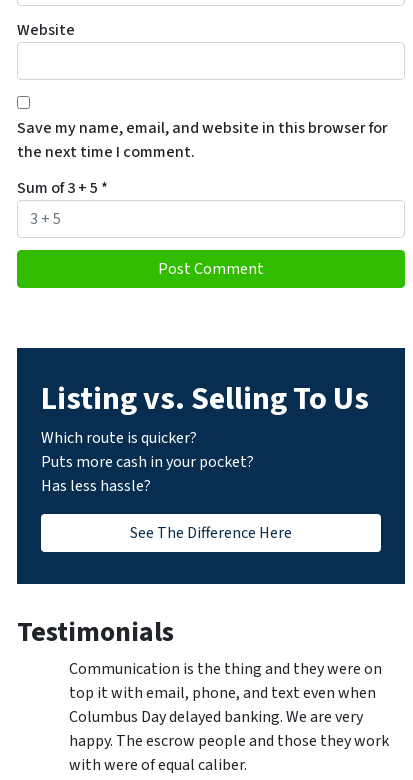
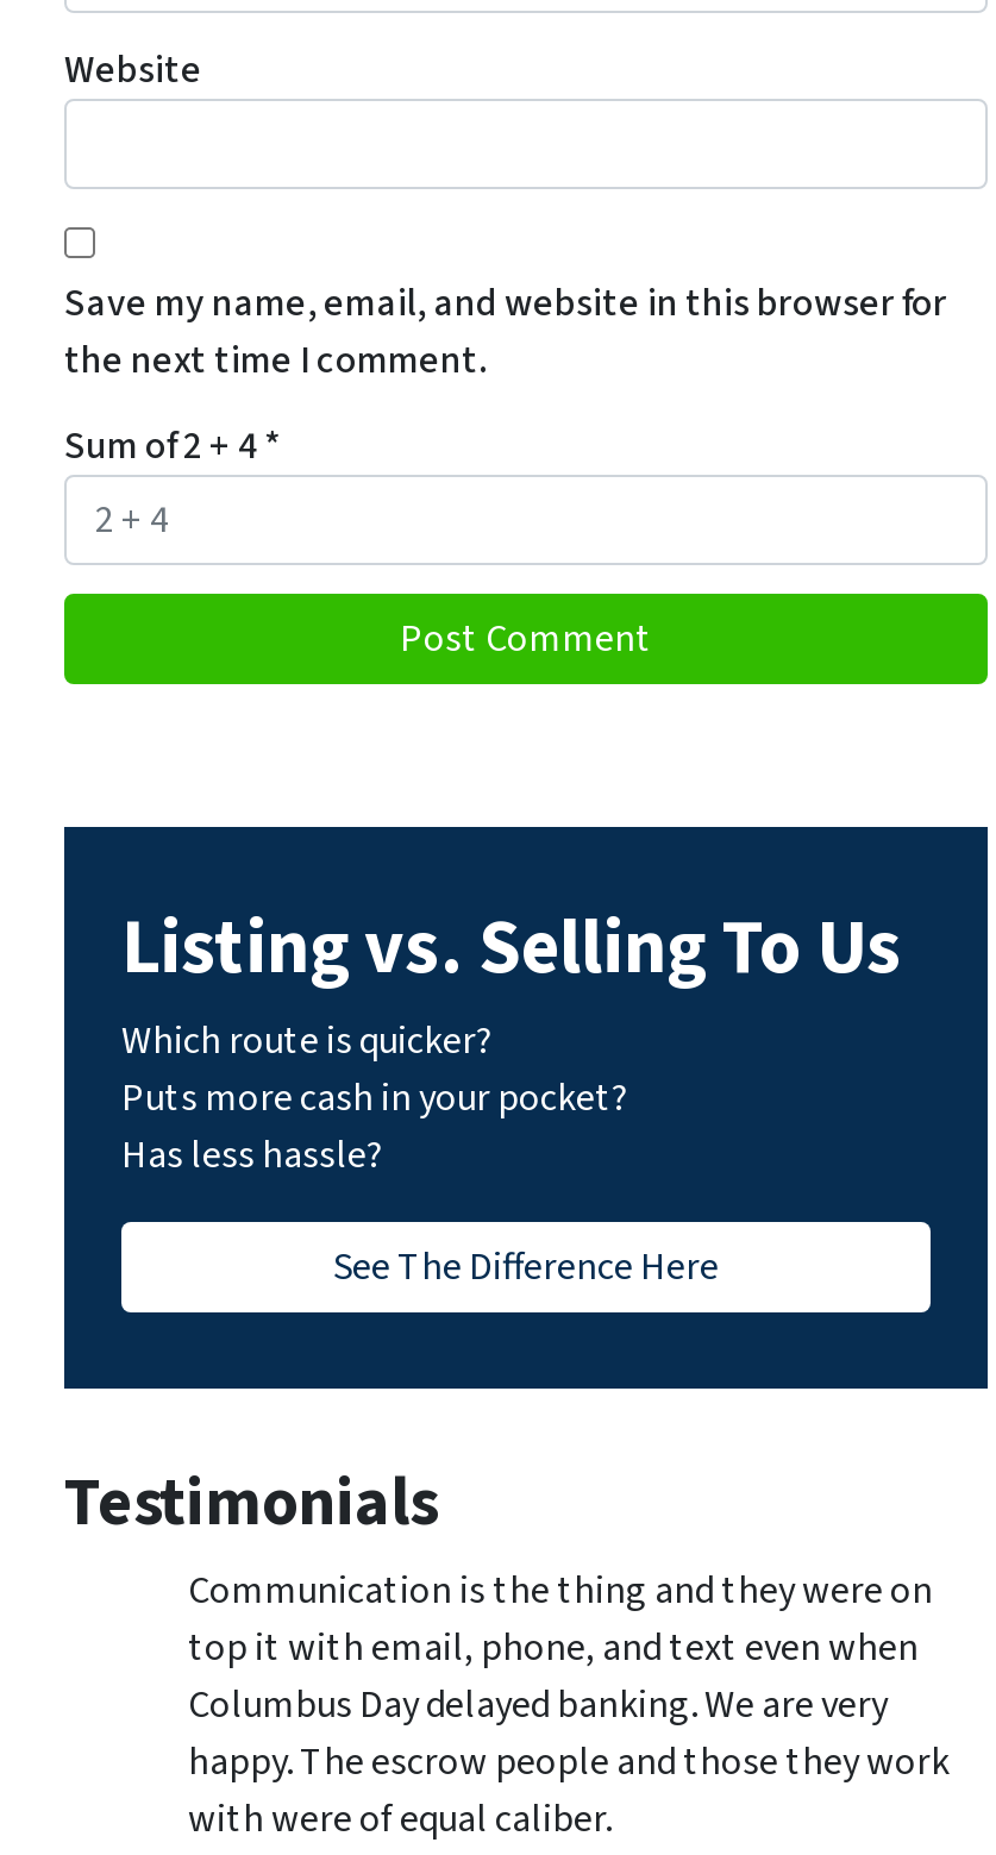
- Sum of 3 + 5 *
+ Sum of 2 + 4 *
